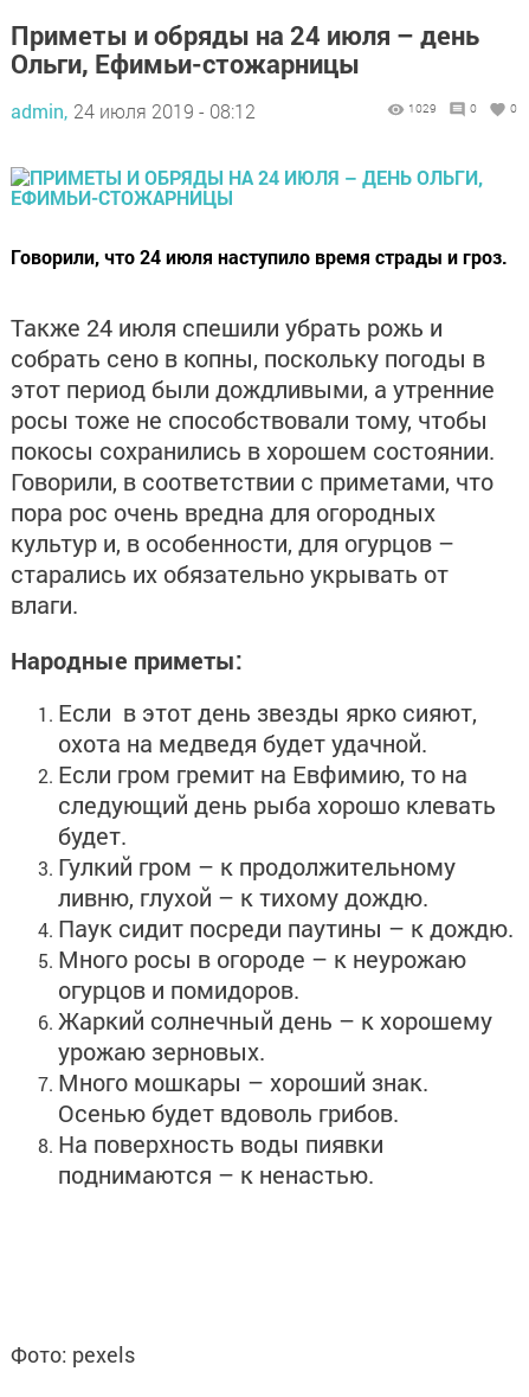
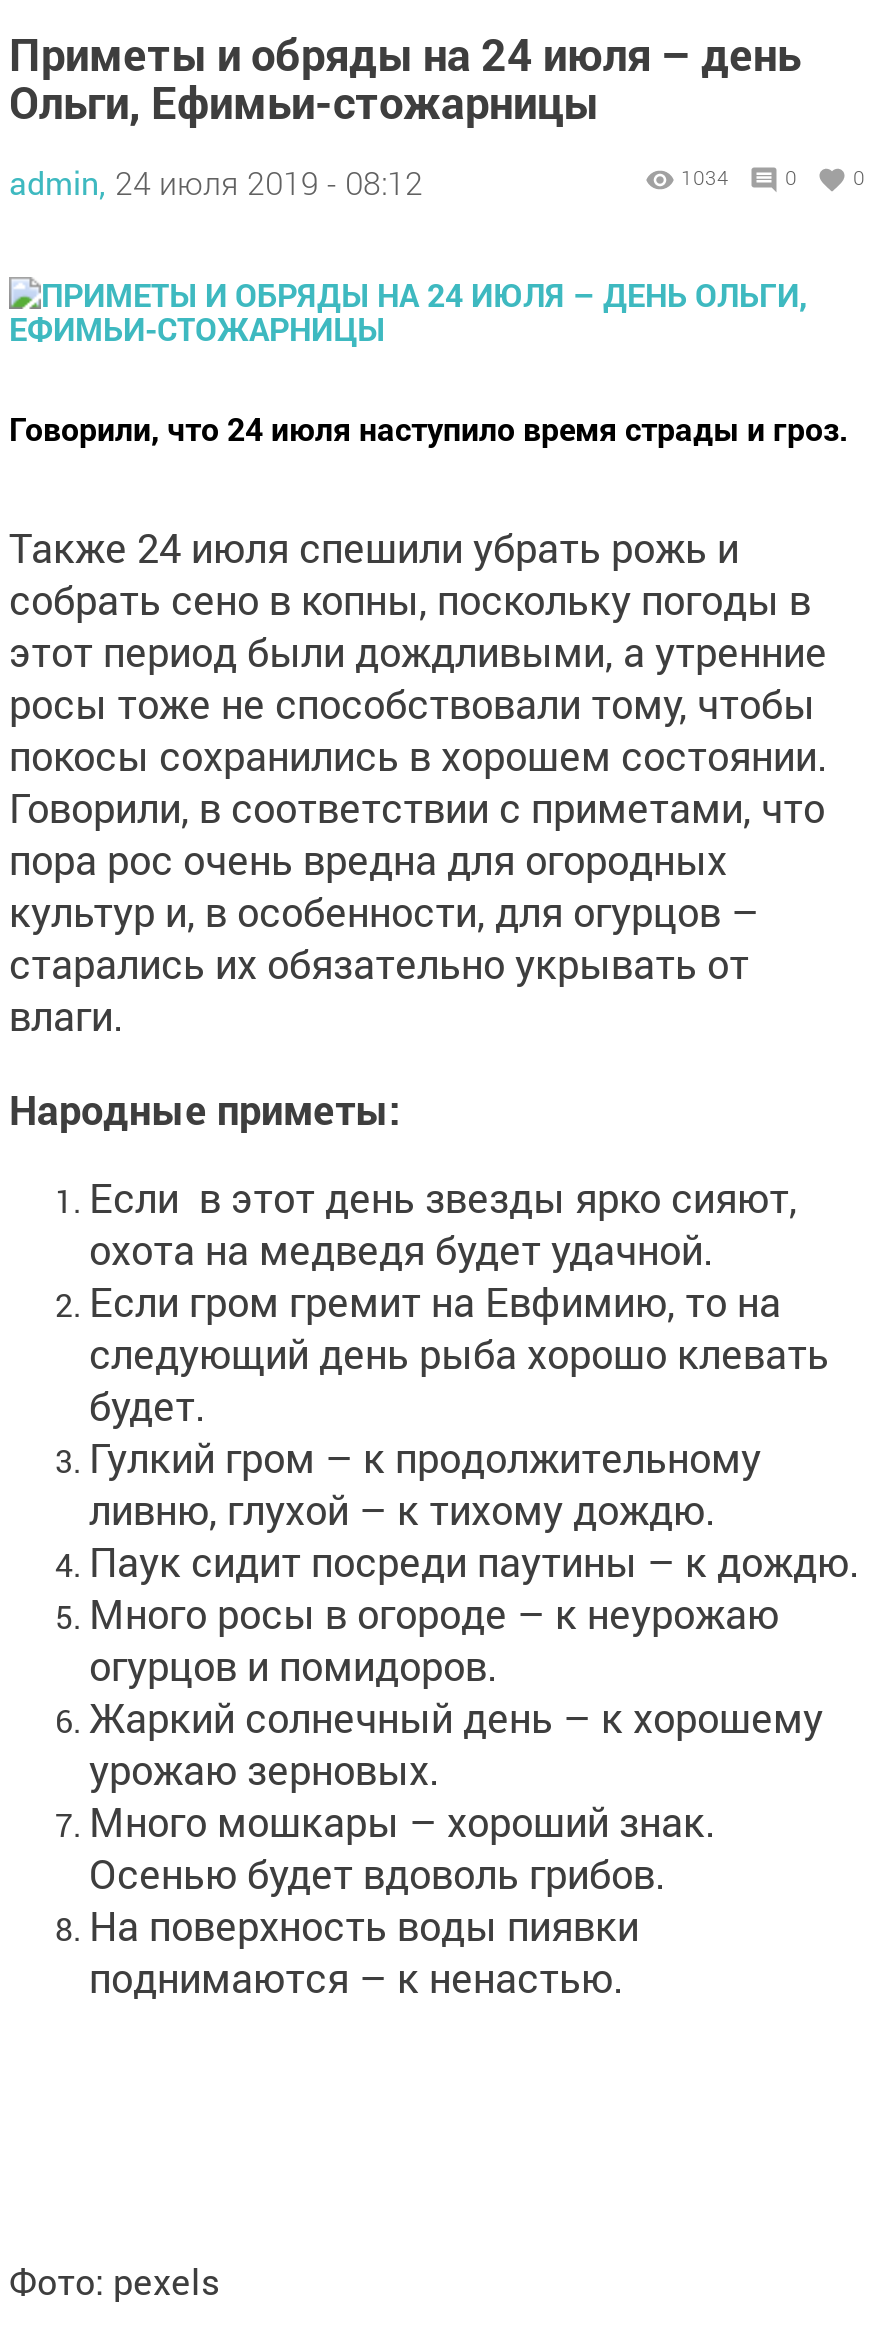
- 1029
+ 1034
